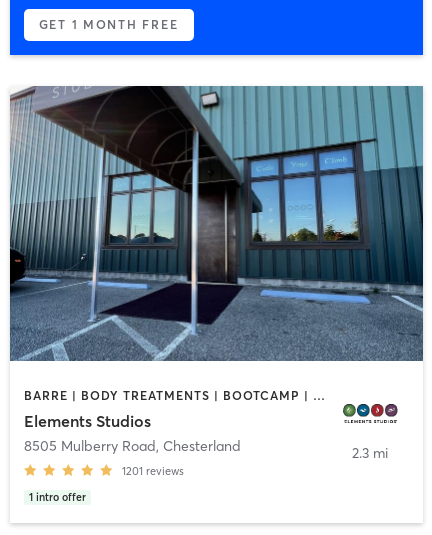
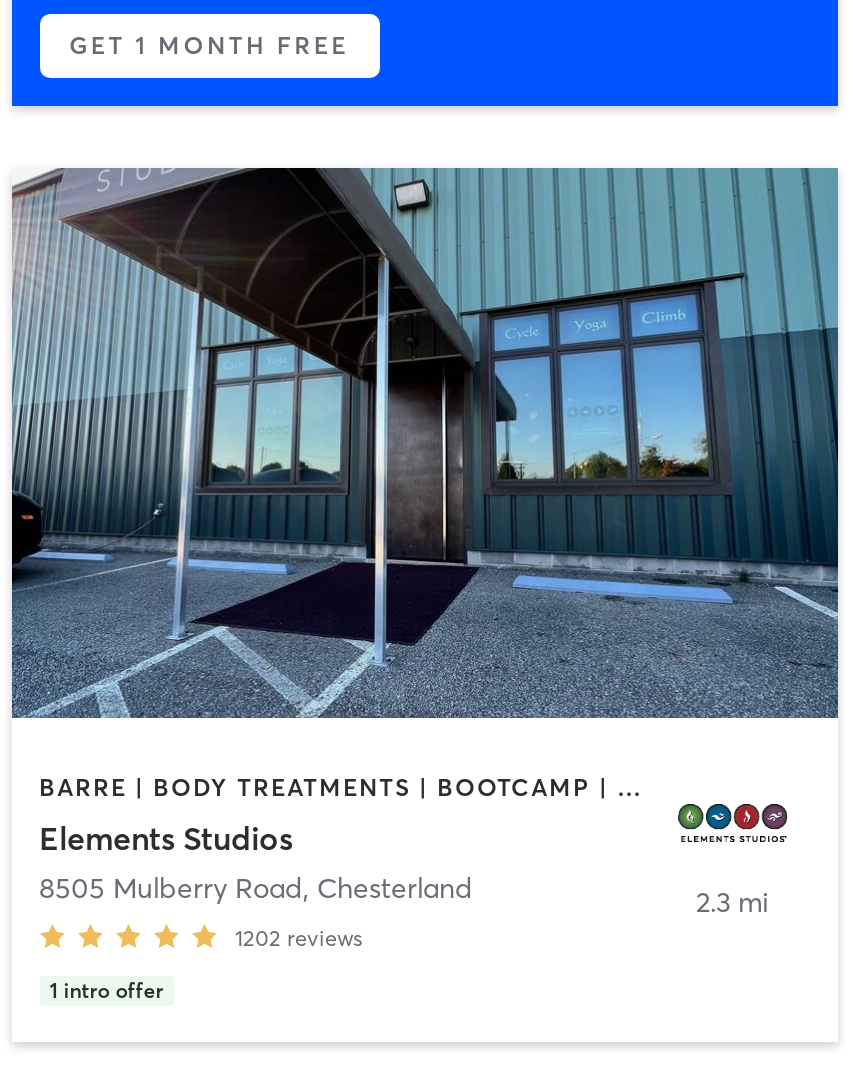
- 1201 reviews
+ 1202 reviews
